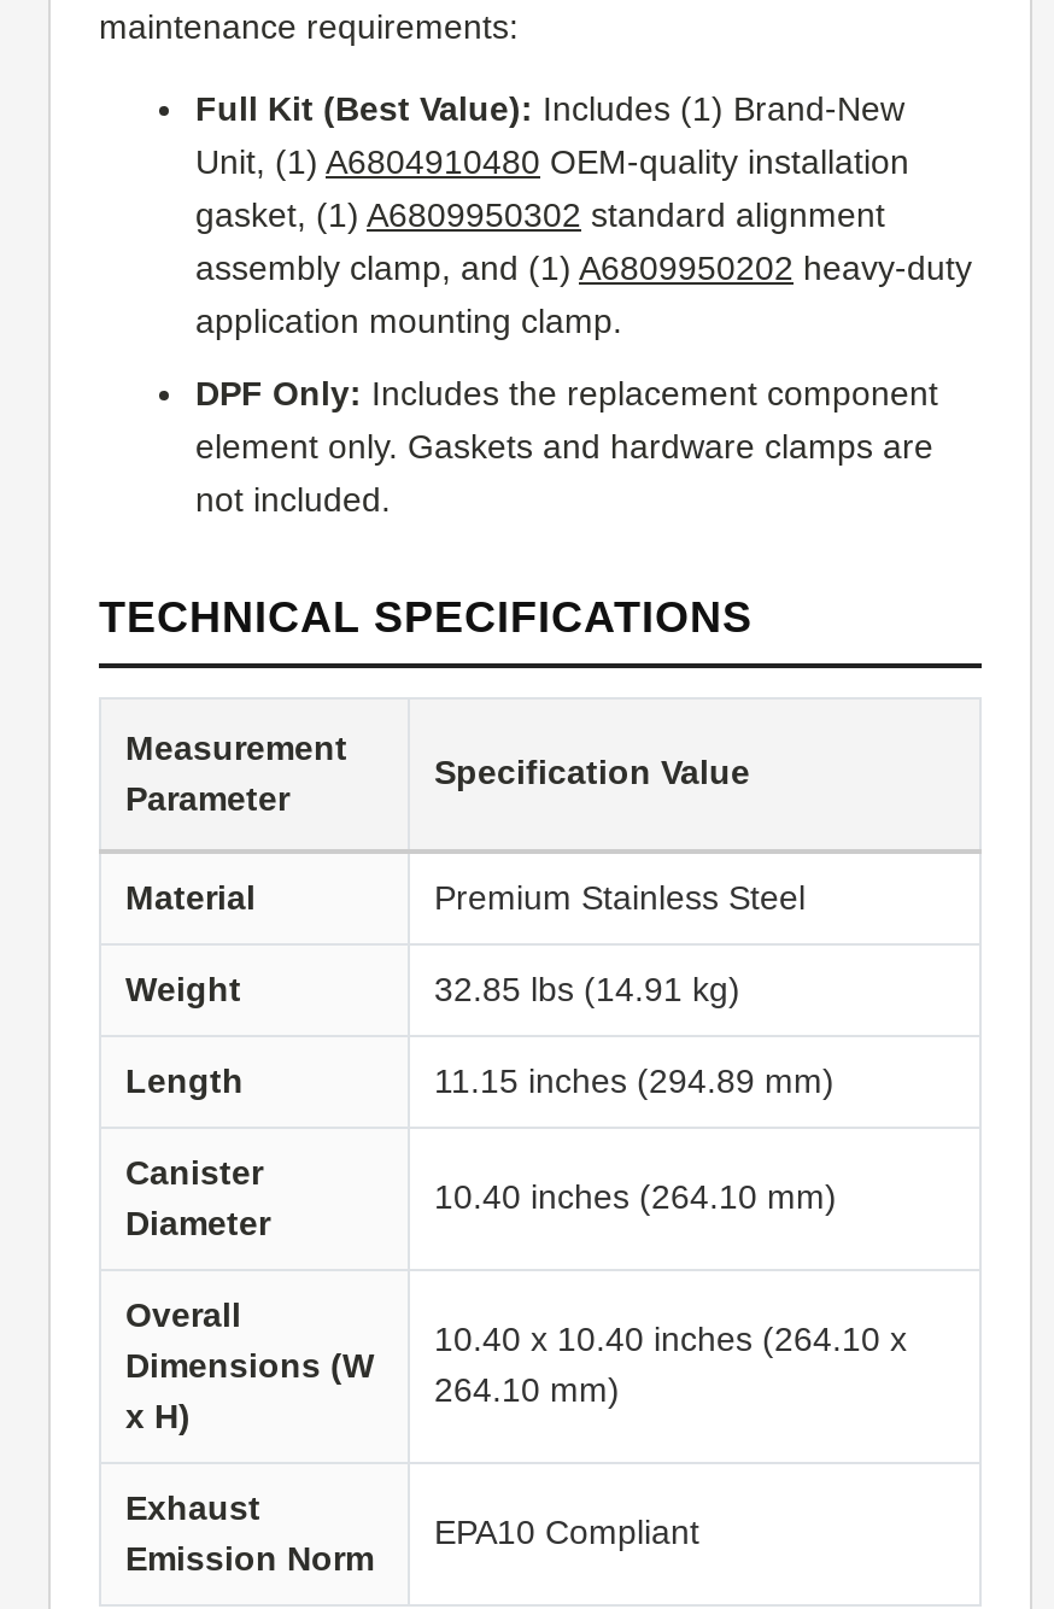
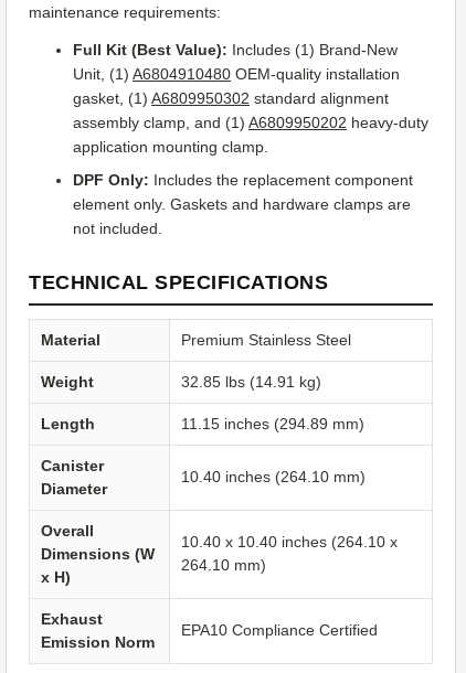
- Measurement
- Parameter

- Specification Value

- EPA10 Compliant
+ EPA10 Compliance Certified
